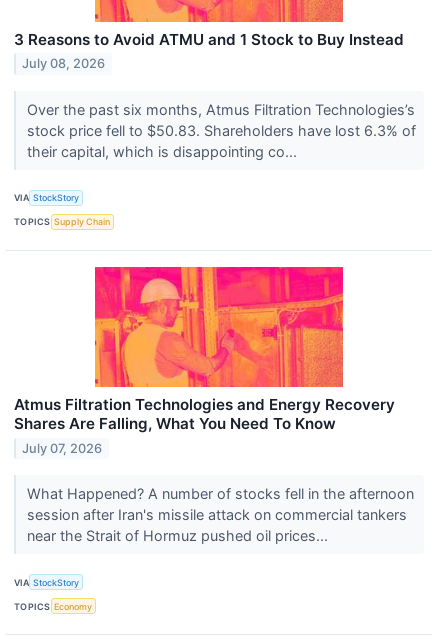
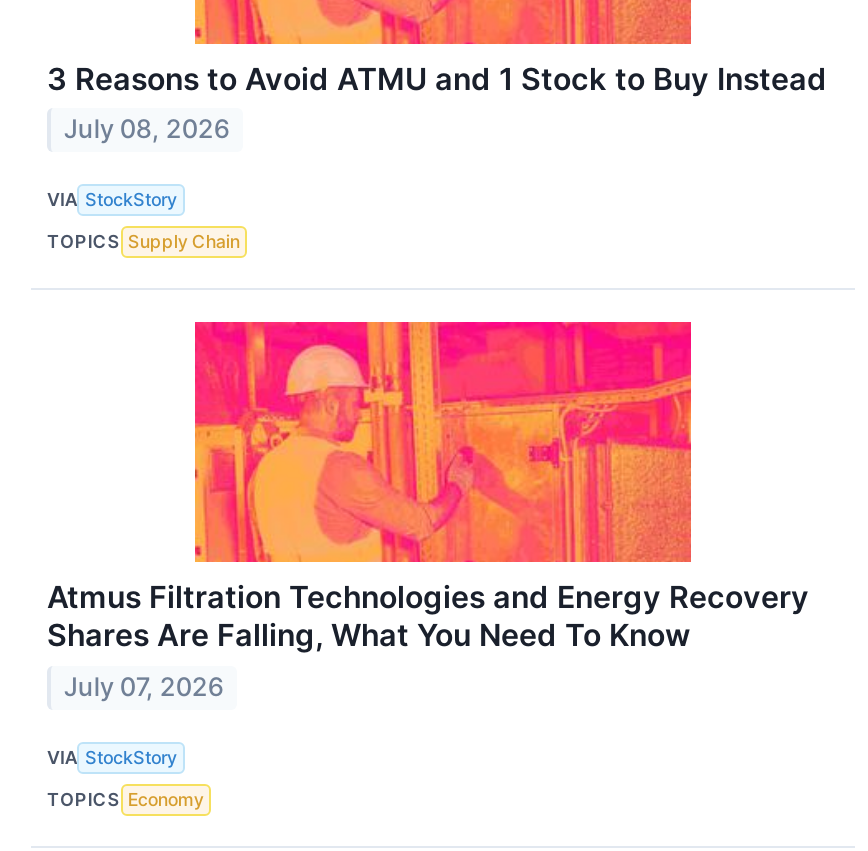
- Over the past six months, Atmus Filtration Technologies’s
- stock price fell to $50.83. Shareholders have lost 6.3% of
- their capital, which is disappointing co...

- What Happened? A number of stocks fell in the afternoon
- session after Iran's missile attack on commercial tankers
- near the Strait of Hormuz pushed oil prices...
